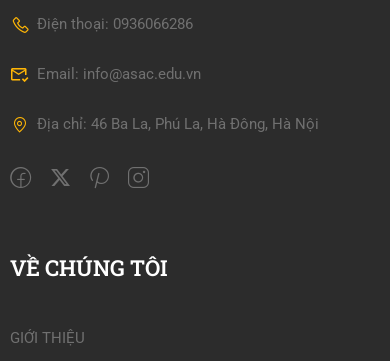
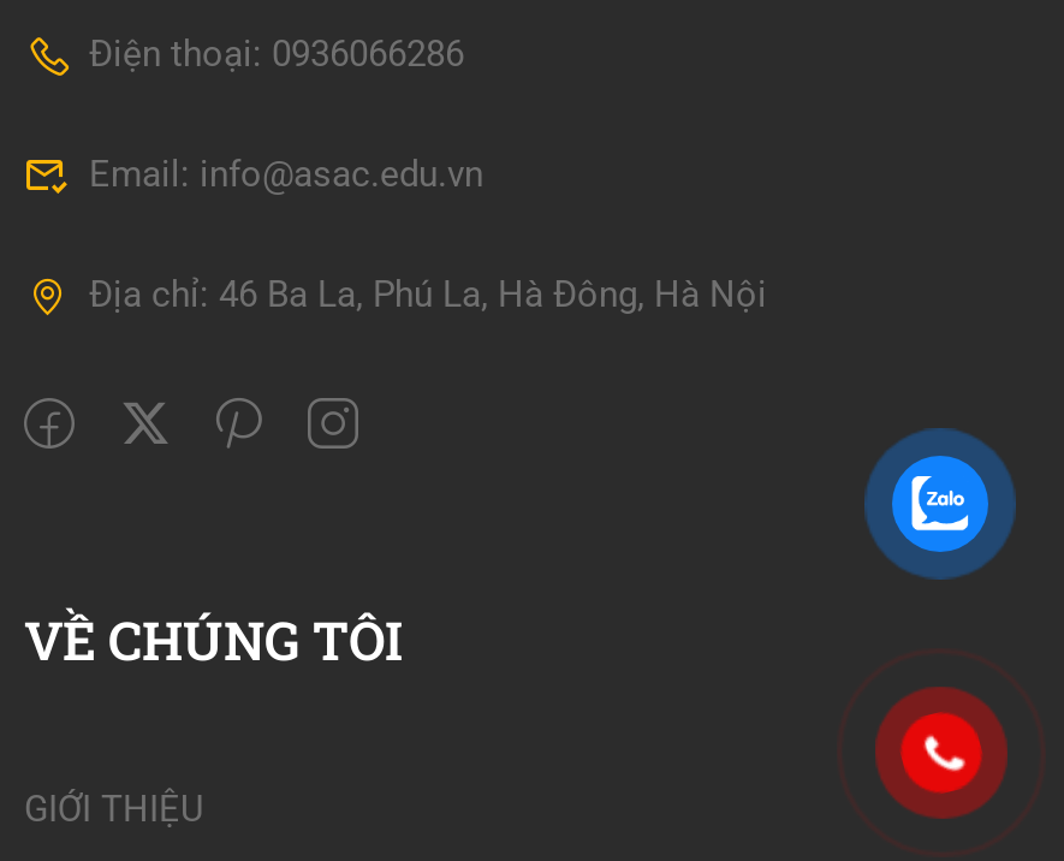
+ [image]

+ [image]
